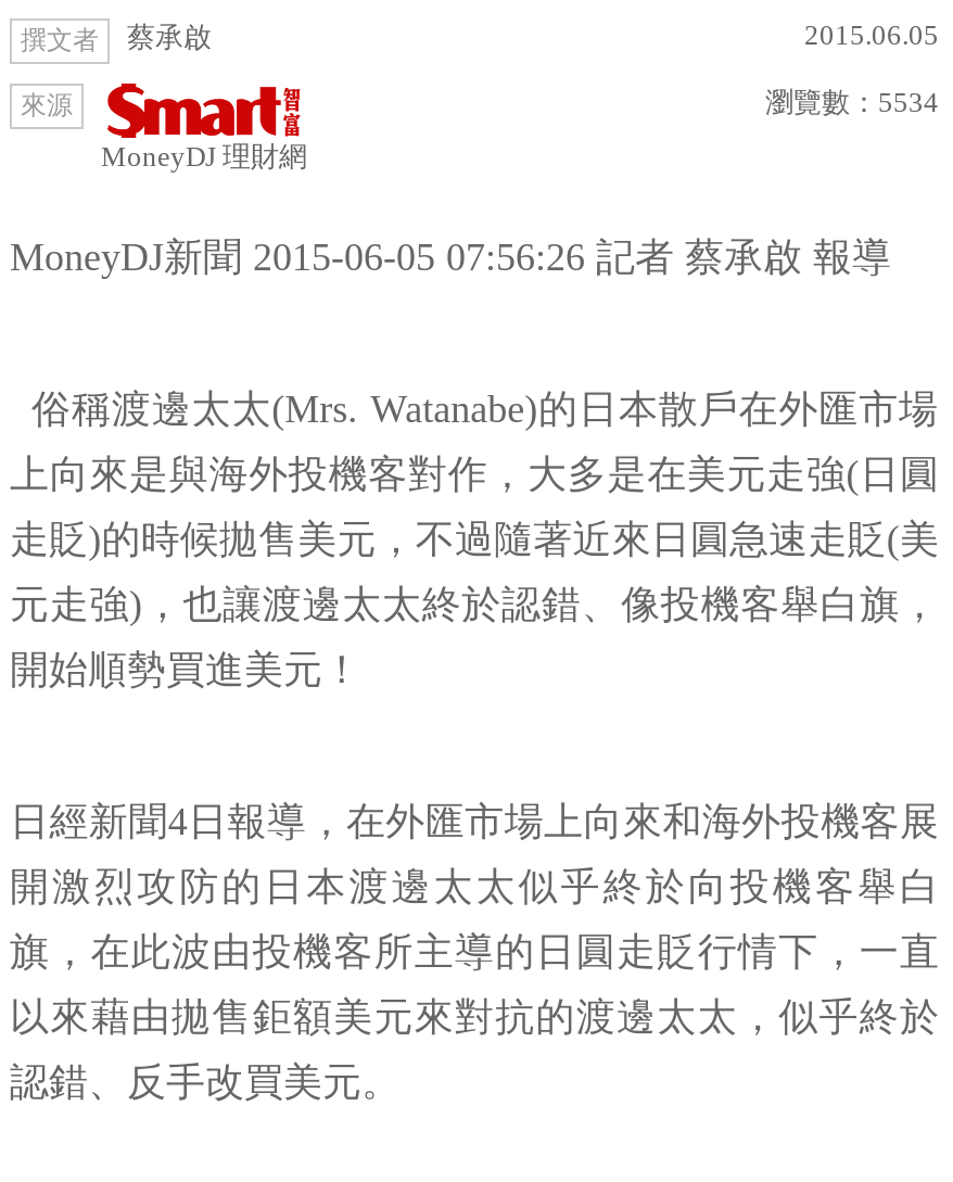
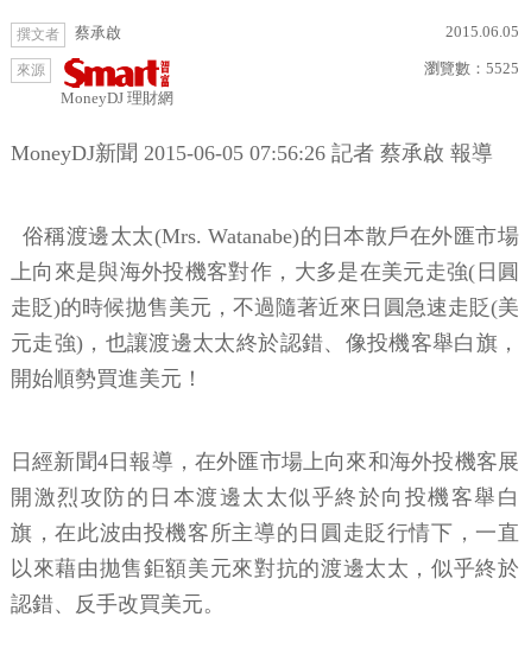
- 瀏覽數：5534
+ 瀏覽數：5525
